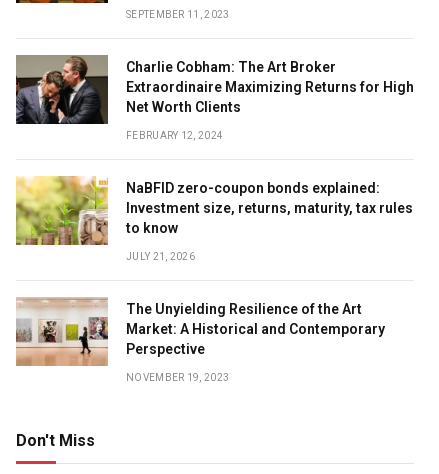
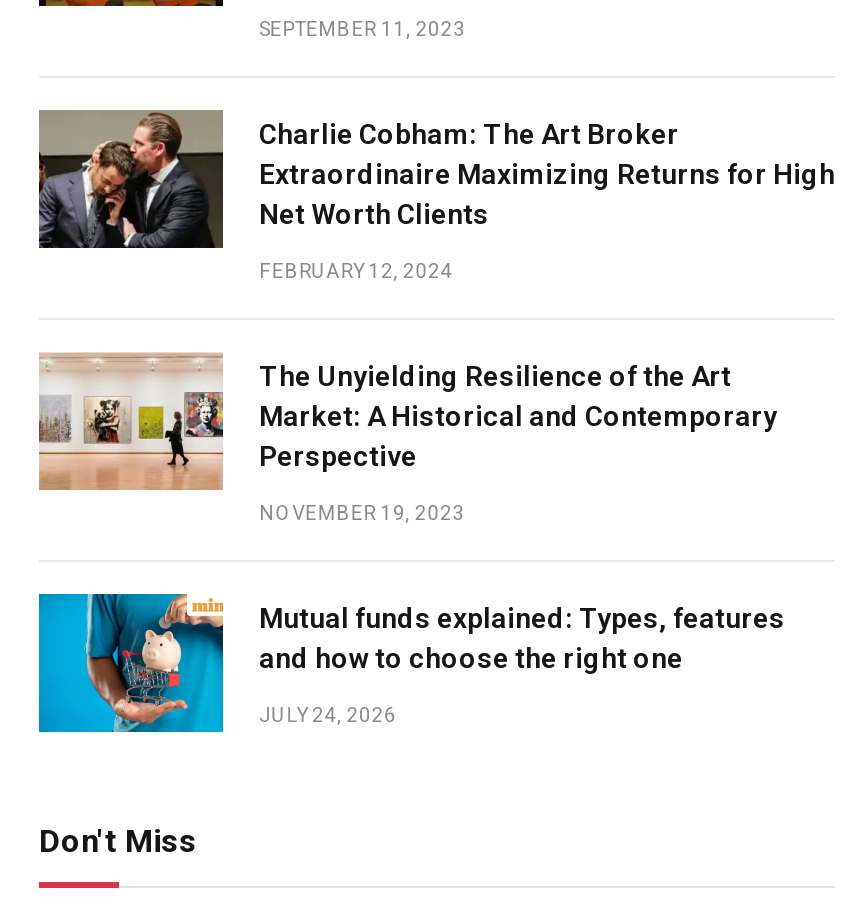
- [image]
- NaBFID zero-coupon bonds explained:
- Investment size, returns, maturity, tax rules
- to know
- JULY 21, 2026

moved up: [image] | The Unyielding Resilience of the Art | Market: A Historical and Contemporary | Perspective | NOVEMBER 19, 2023

+ [image]
+ Mutual funds explained: Types, features
+ and how to choose the right one
+ JULY 24, 2026
